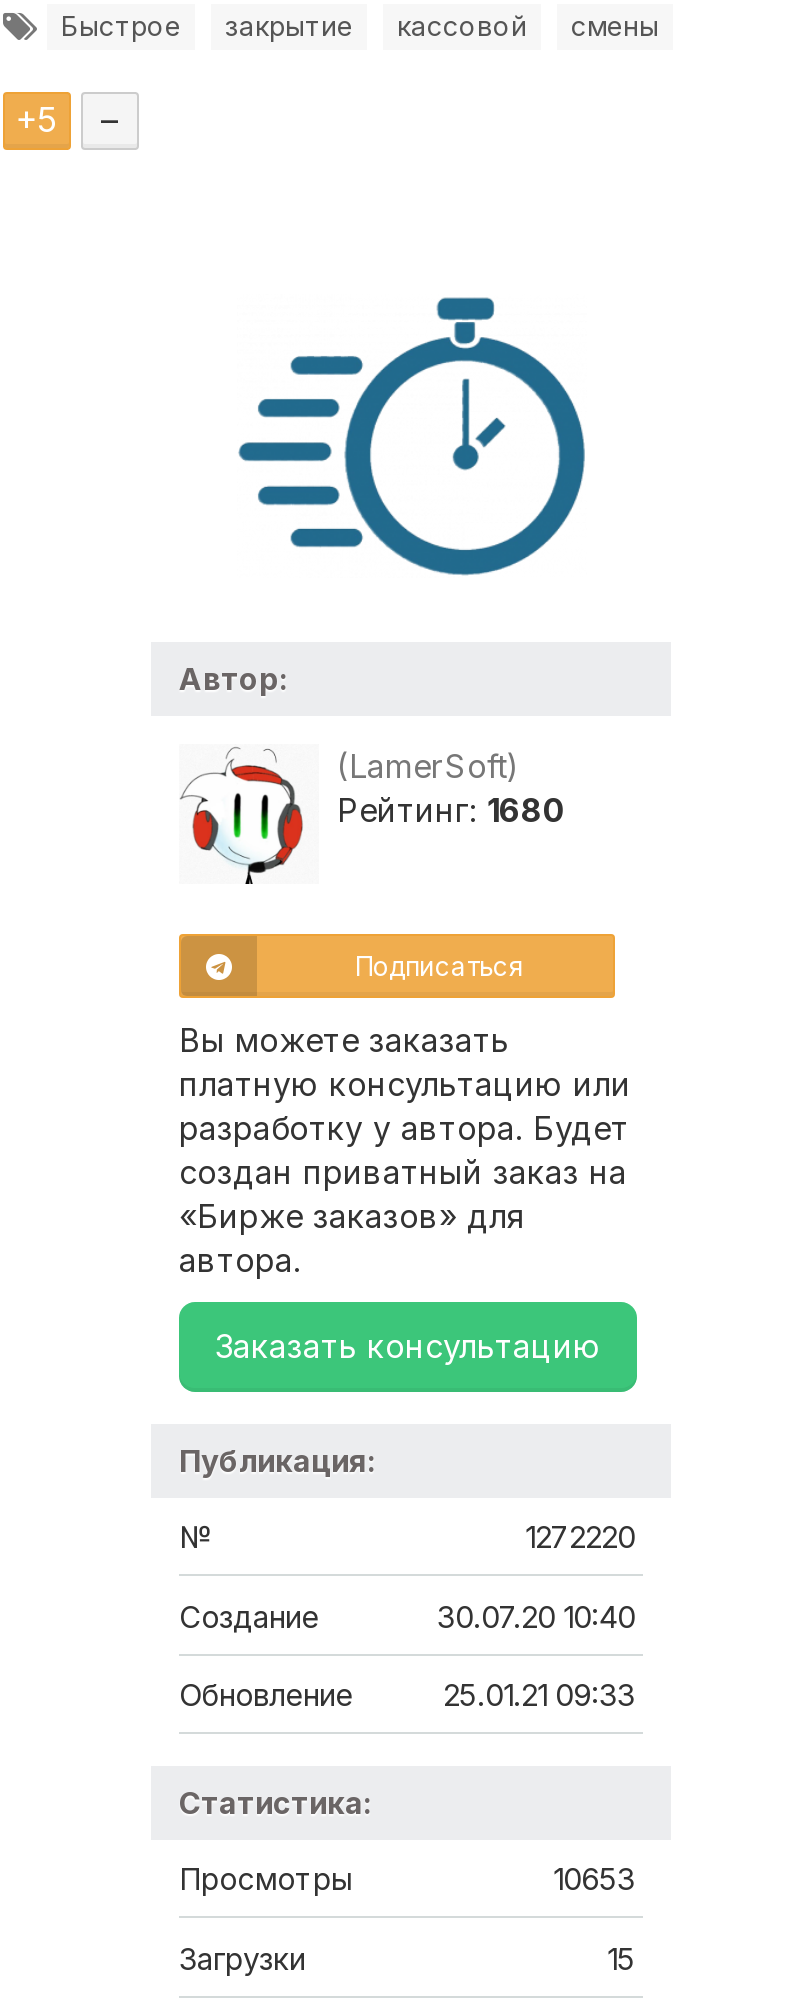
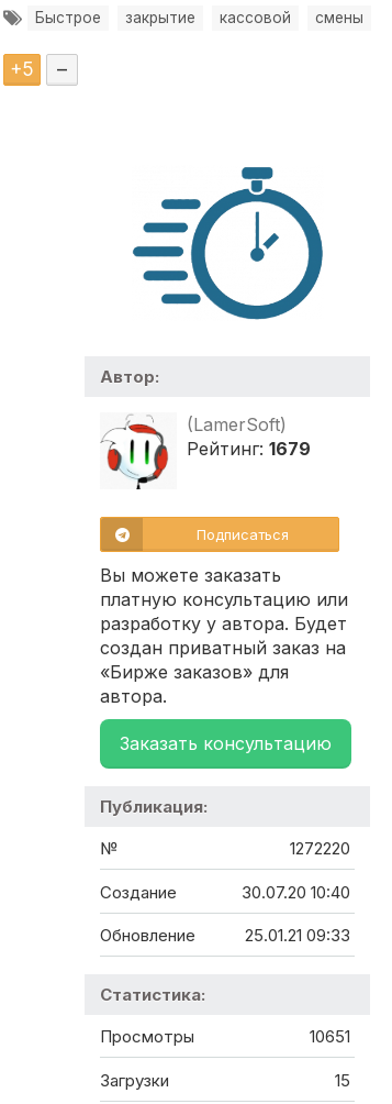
- Рейтинг: 1680
+ Рейтинг: 1679

- 10653
+ 10651
